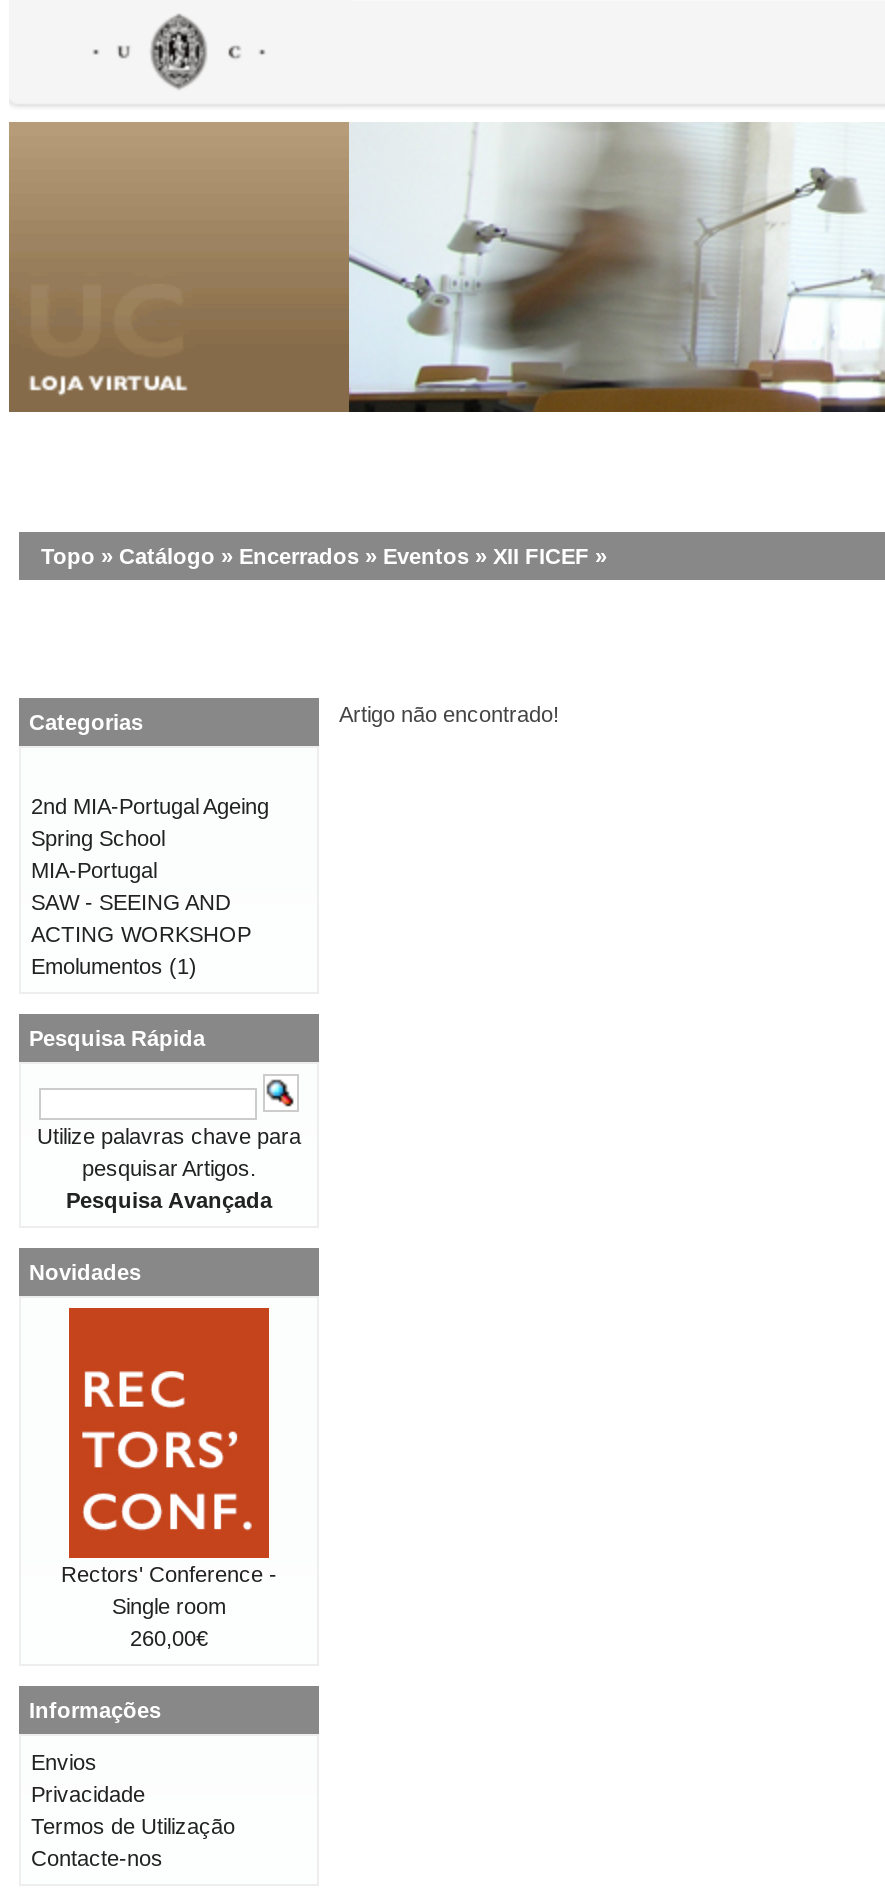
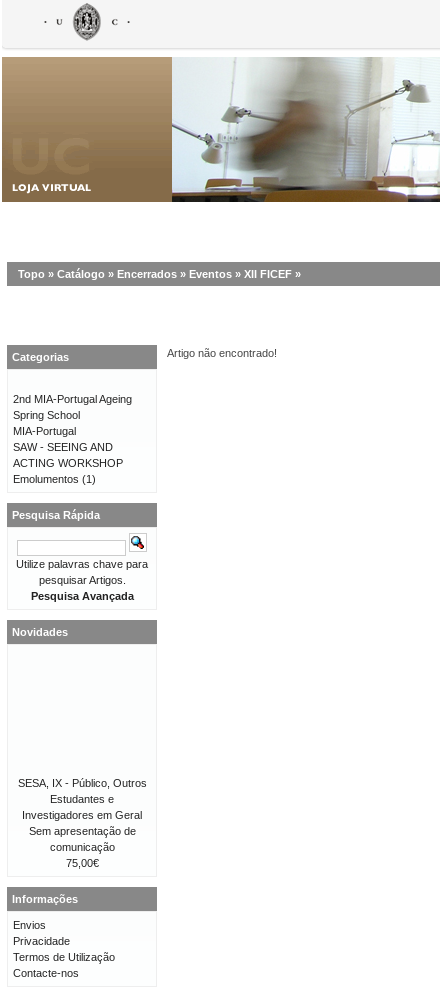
- [image]

- Rectors' Conference -
- Single room
- 260,00€
+ SESA, IX - Público, Outros
+ Estudantes e
+ Investigadores em Geral
+ Sem apresentação de
+ comunicação
+ 75,00€
